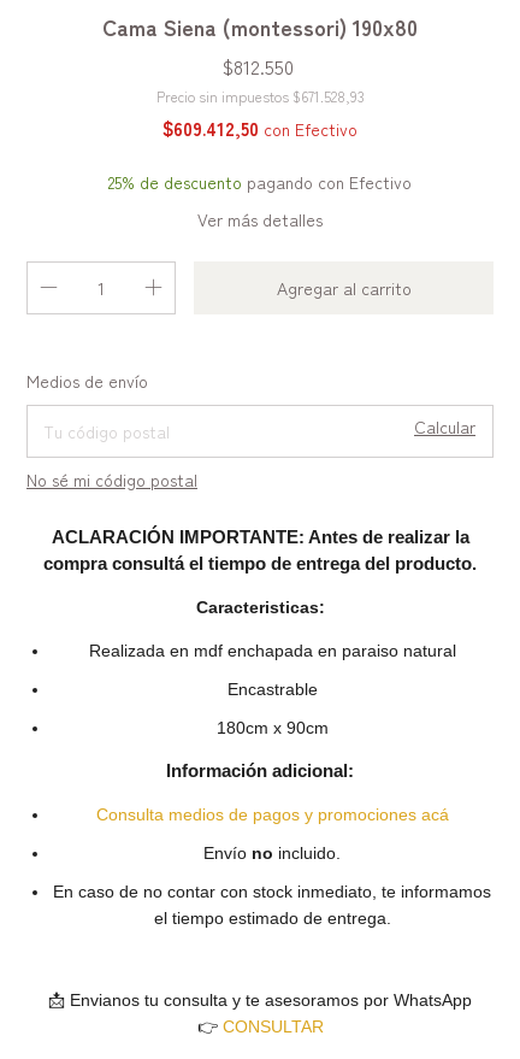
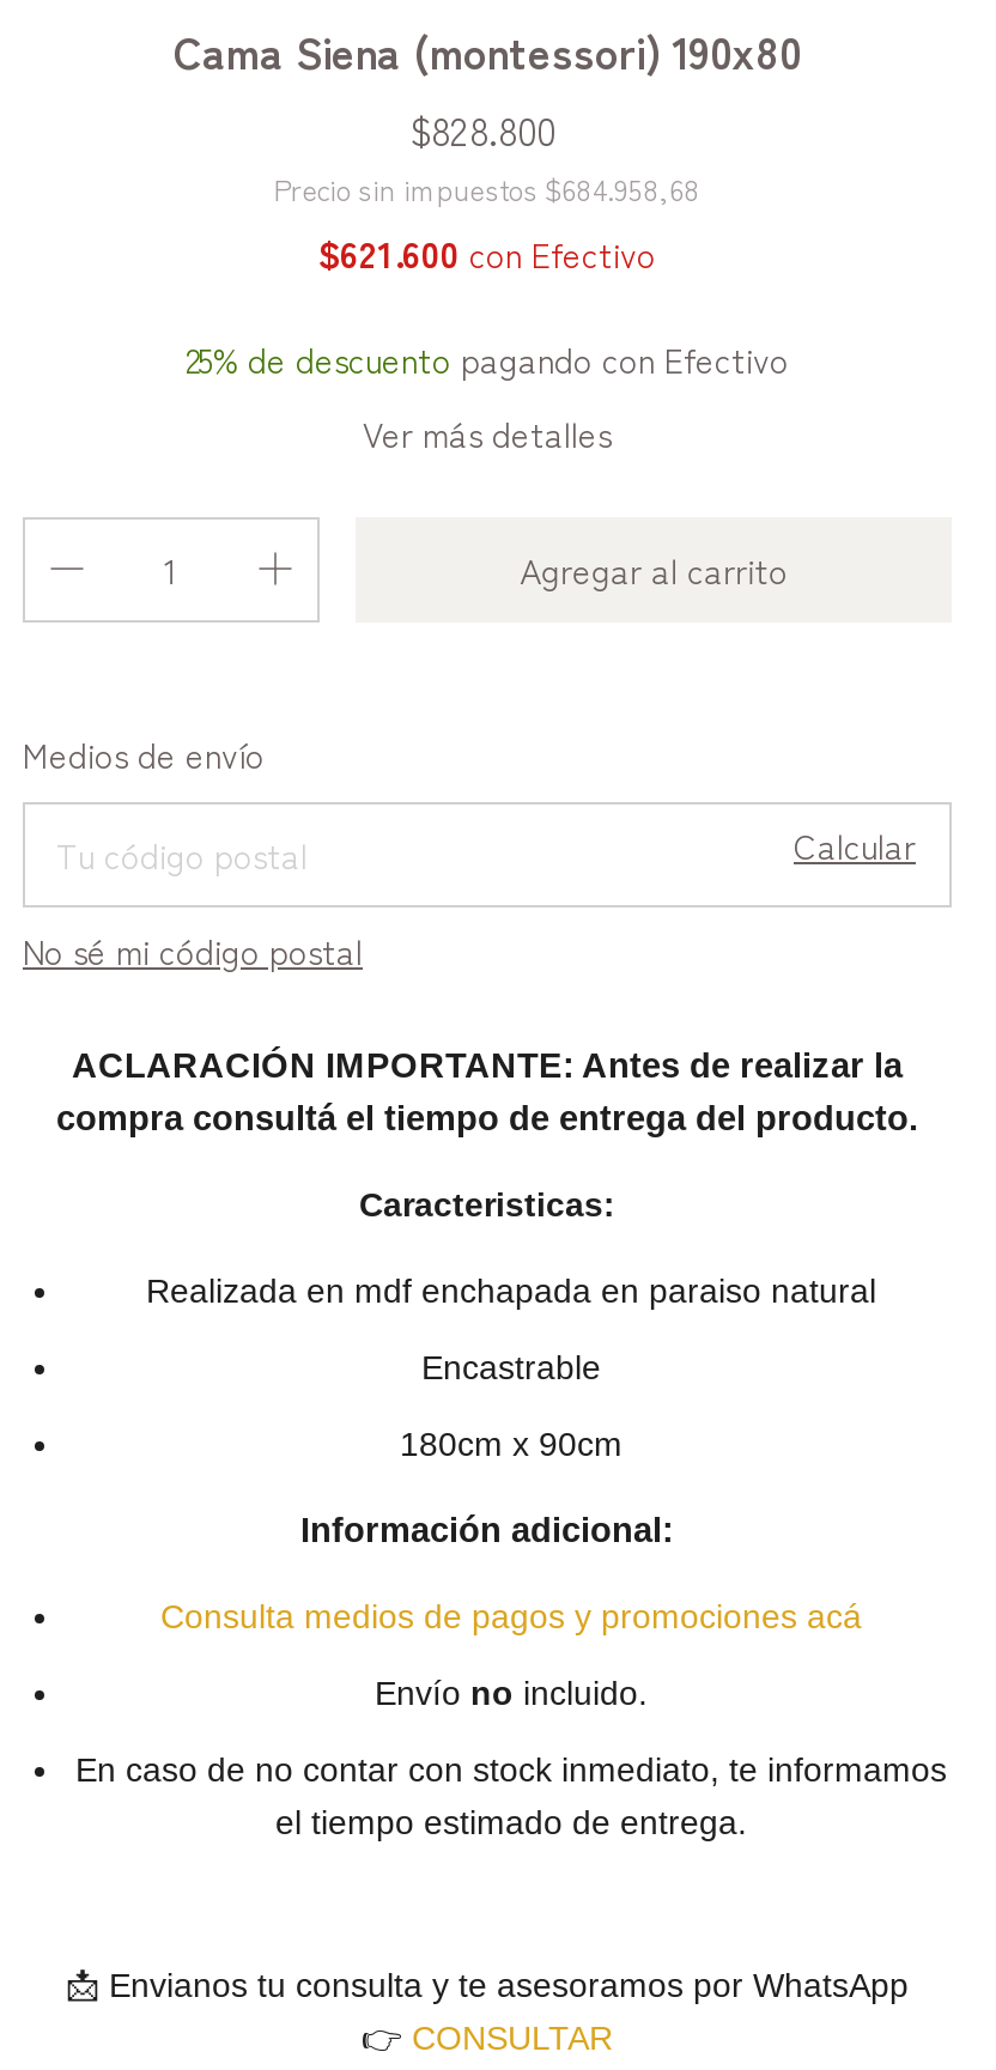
- $812.550
+ $828.800

- Precio sin impuestos $671.528,93
+ Precio sin impuestos $684.958,68

- $609.412,50 con Efectivo
+ $621.600 con Efectivo
